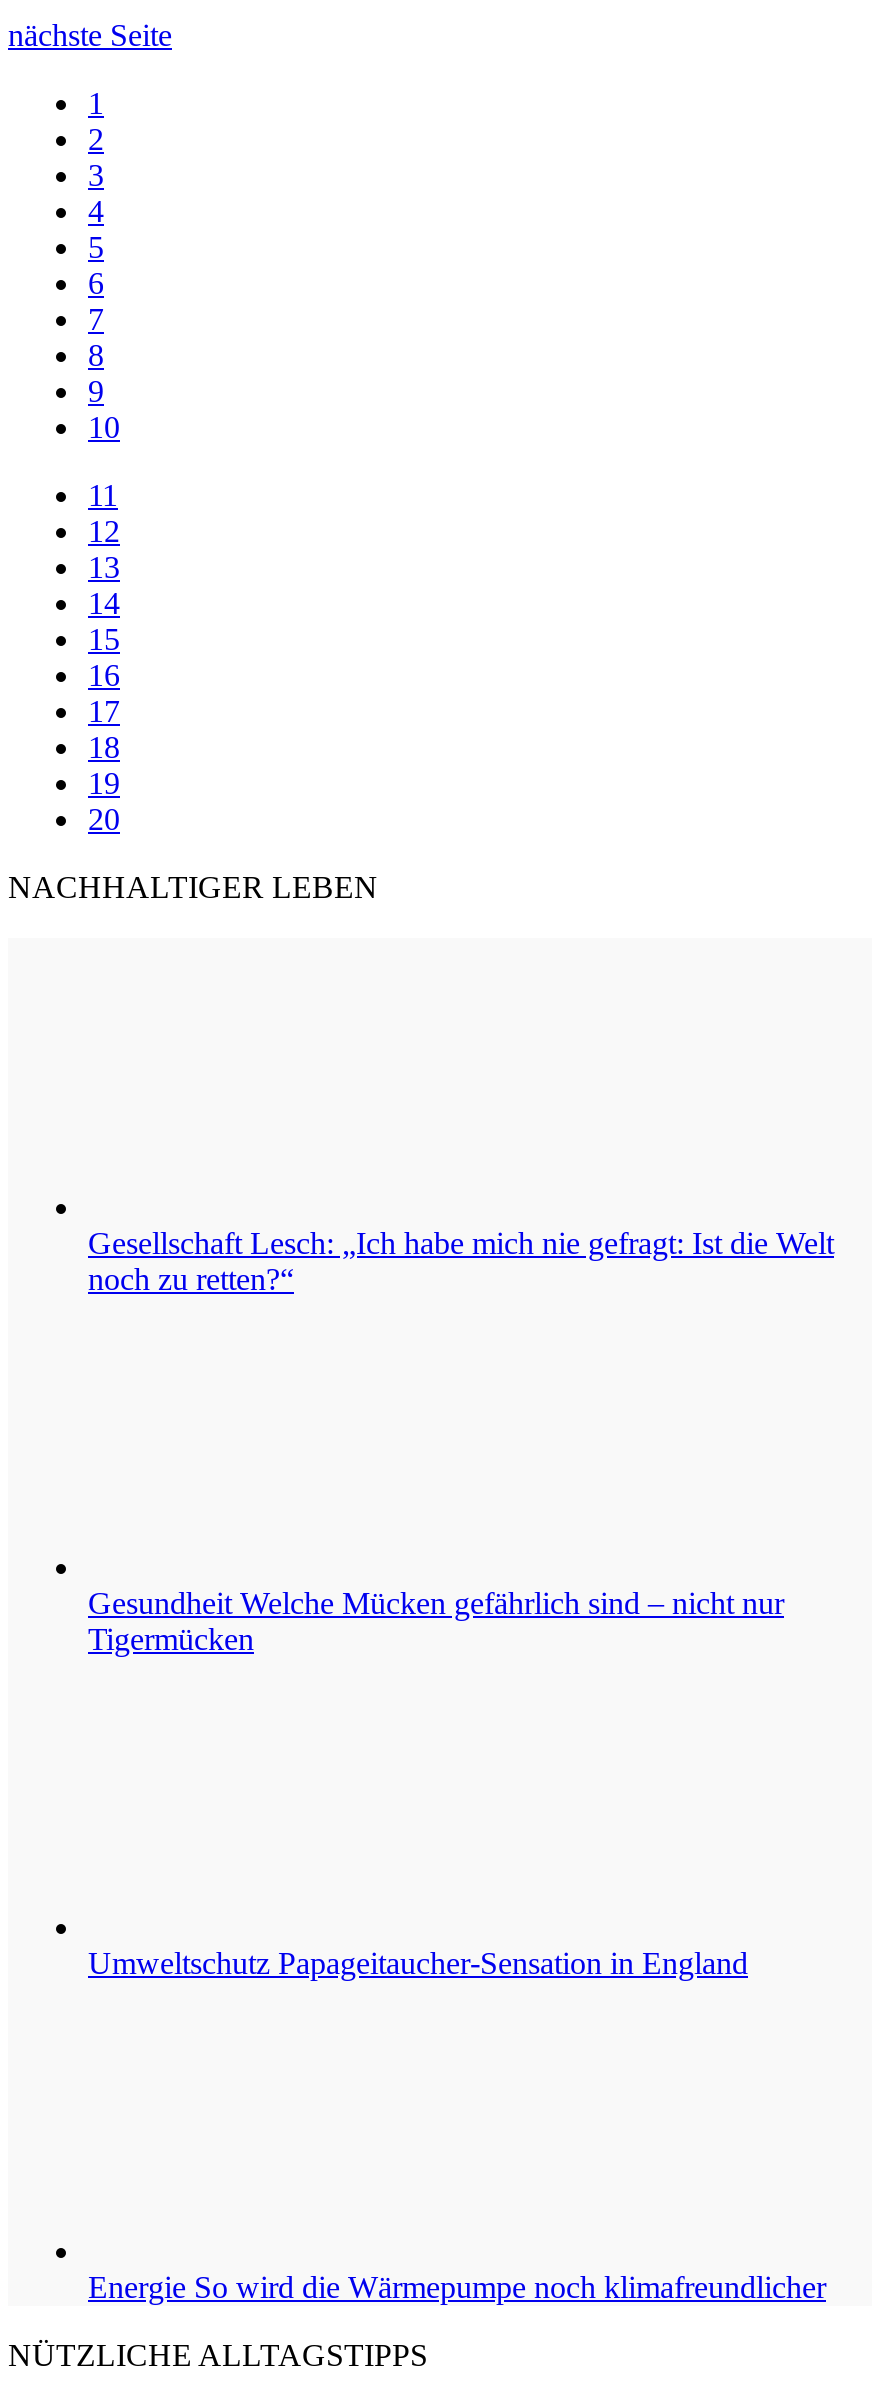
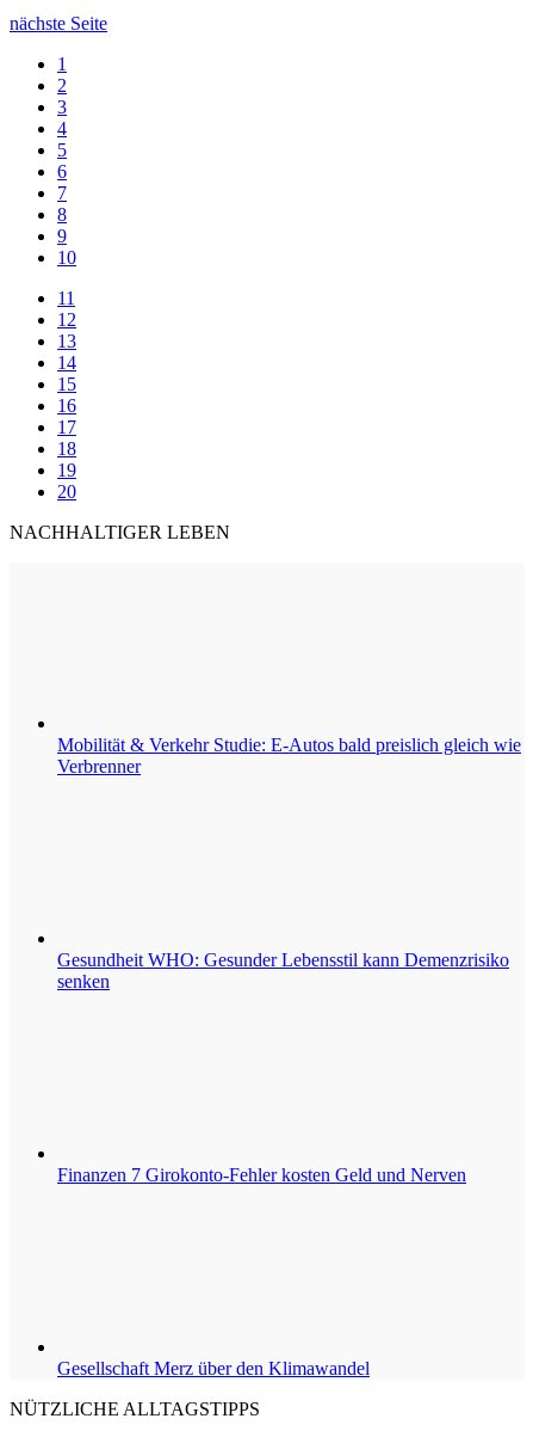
- Gesellschaft Lesch: „Ich habe mich nie gefragt: Ist die Welt
- noch zu retten?“
+ Mobilität & Verkehr Studie: E-Autos bald preislich gleich wie
+ Verbrenner

- Gesundheit Welche Mücken gefährlich sind – nicht nur
- Tigermücken
+ Gesundheit WHO: Gesunder Lebensstil kann Demenzrisiko
+ senken

- Umweltschutz Papageitaucher-Sensation in England
+ Finanzen 7 Girokonto-Fehler kosten Geld und Nerven

- Energie So wird die Wärmepumpe noch klimafreundlicher
+ Gesellschaft Merz über den Klimawandel
